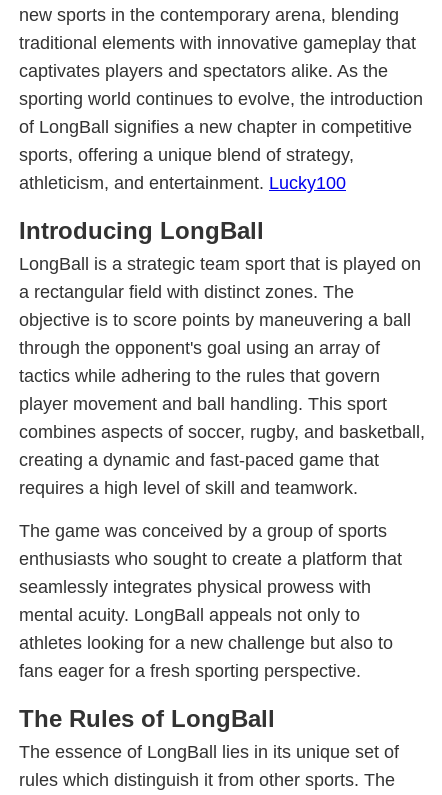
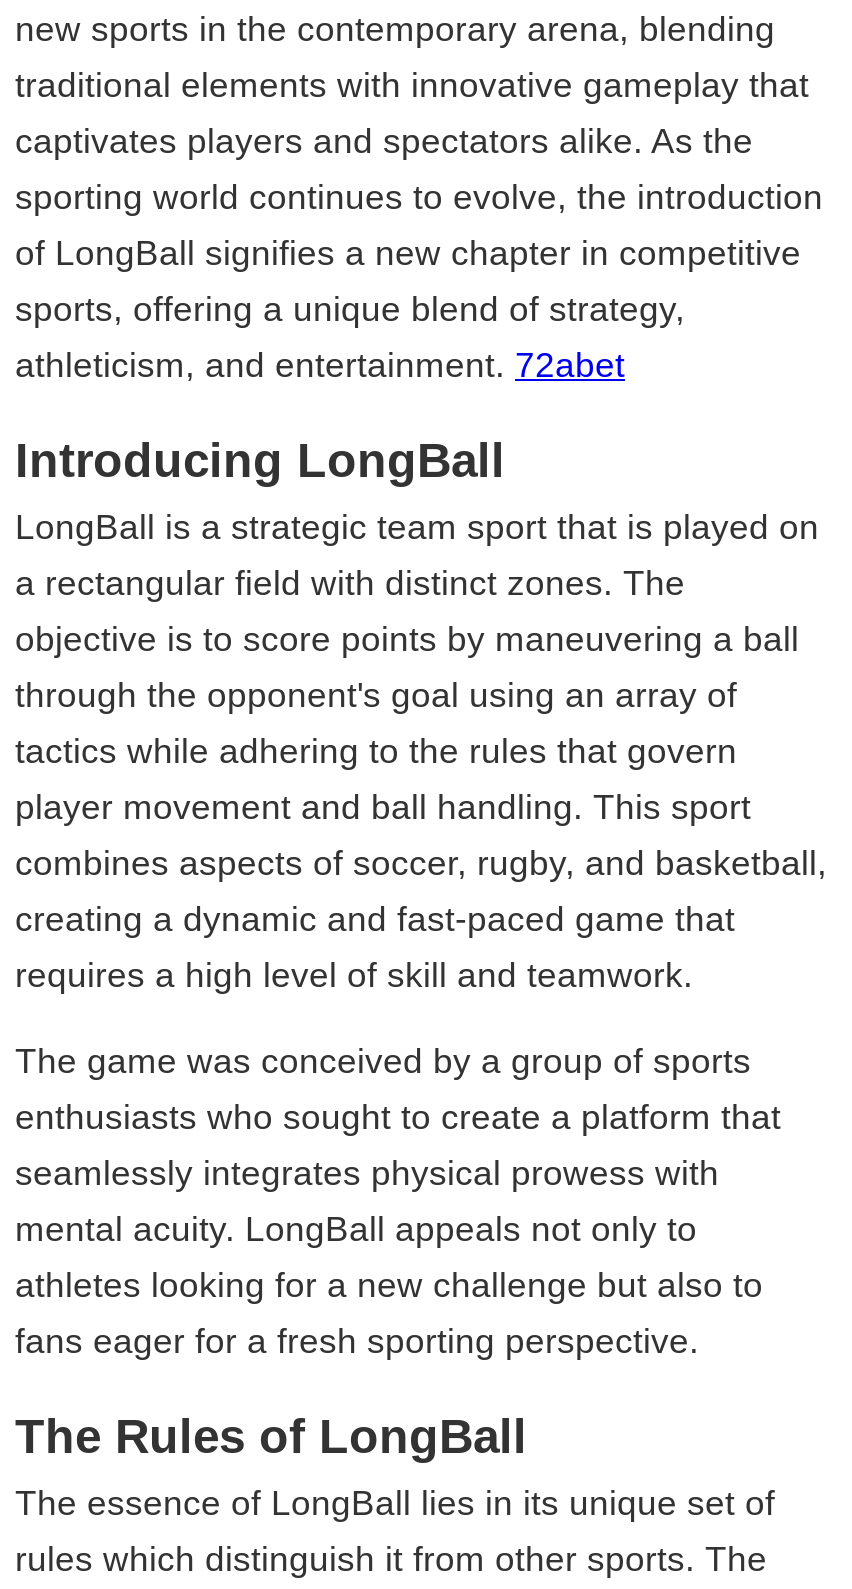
- athleticism, and entertainment. Lucky100
+ athleticism, and entertainment. 72abet
